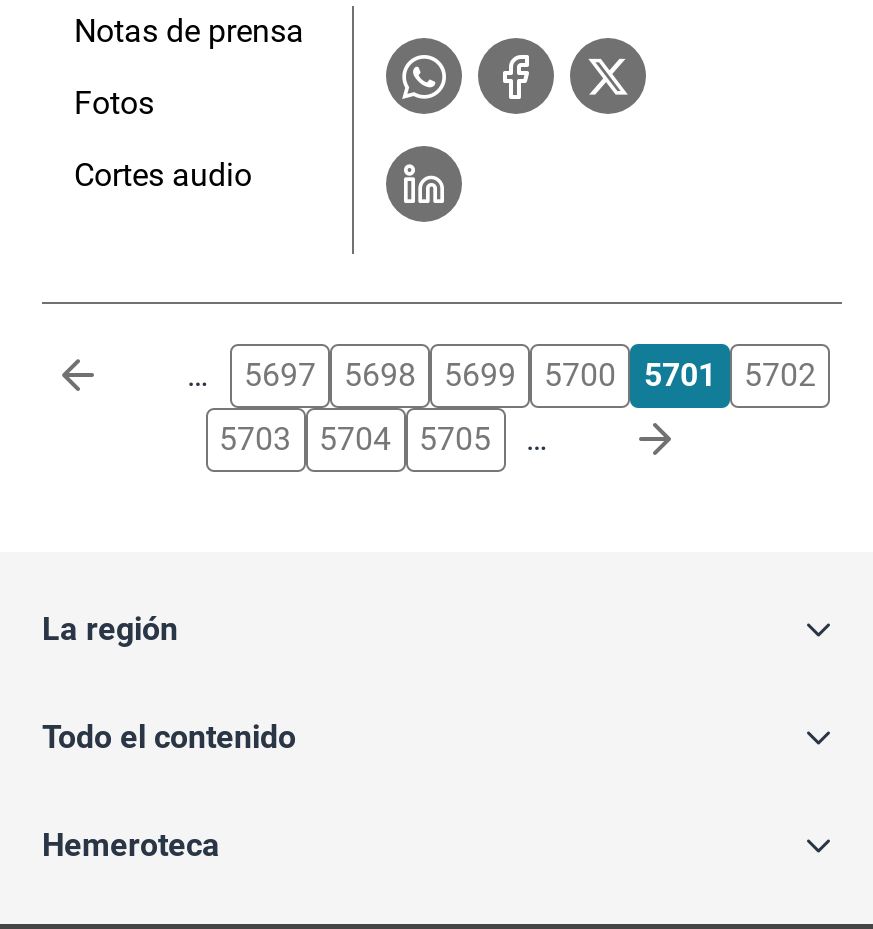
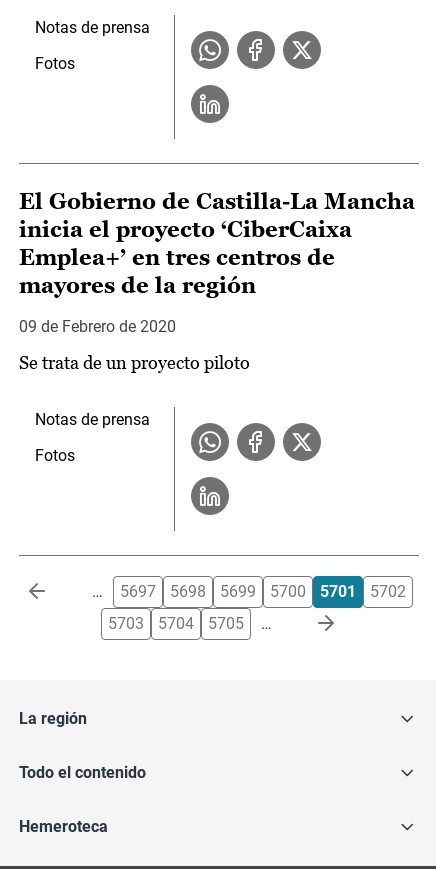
- Cortes audio
+ El Gobierno de Castilla-La Mancha
+ inicia el proyecto ‘CiberCaixa
+ Emplea+’ en tres centros de
+ mayores de la región
+ 09 de Febrero de 2020
+ Se trata de un proyecto piloto
+ Notas de prensa
+ Fotos
